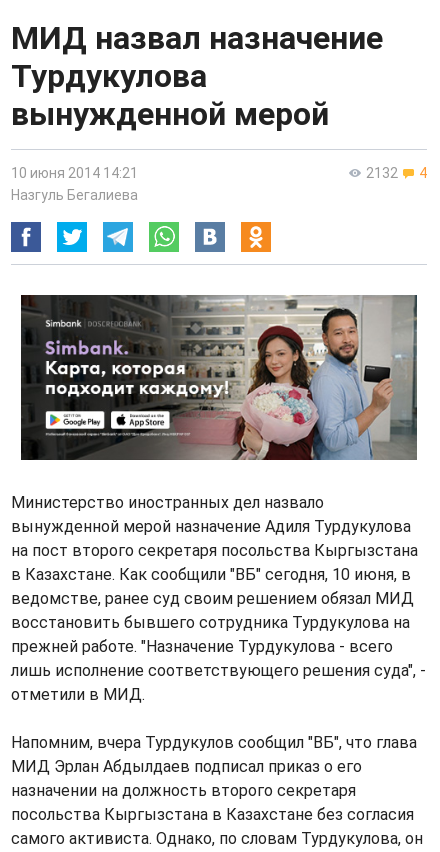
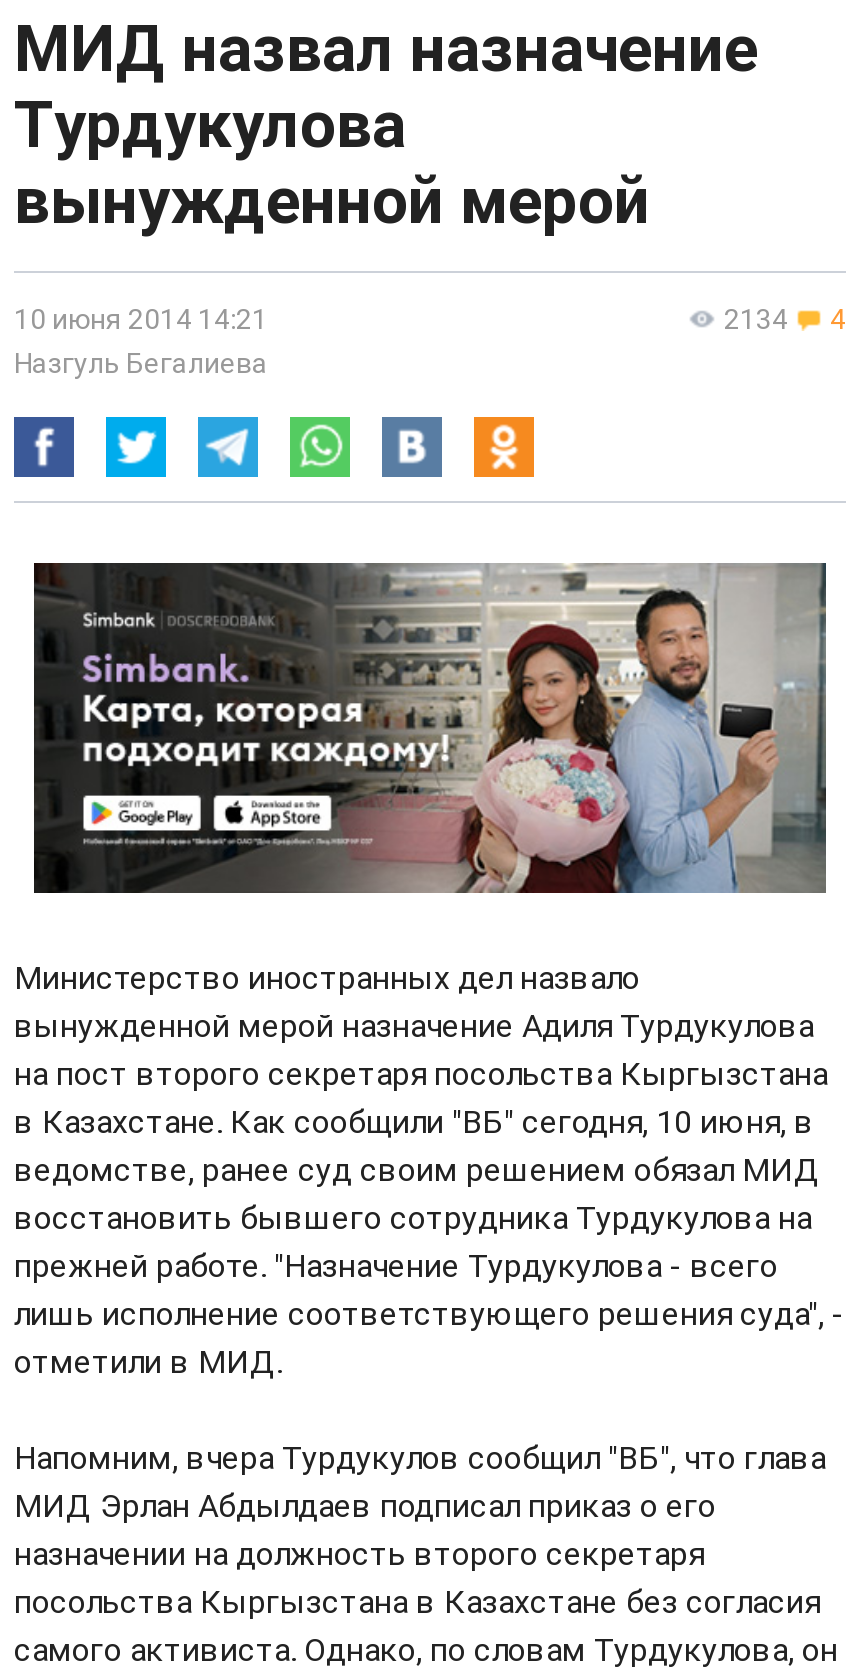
- 2132 4
+ 2134 4
